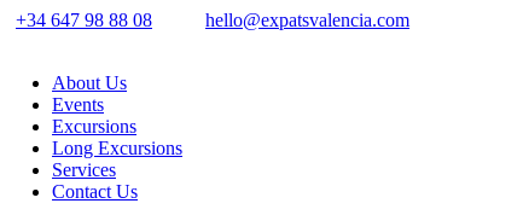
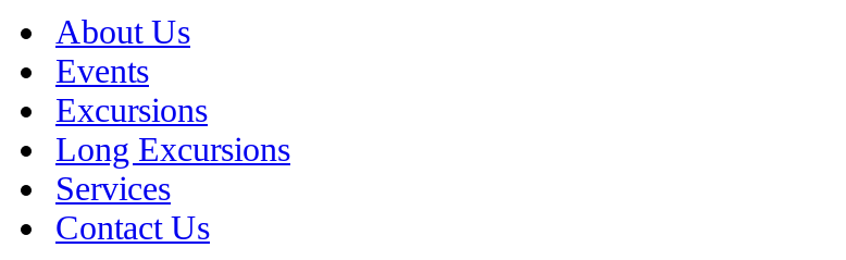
- +34 647 98 88 08
- hello@expatsvalencia.com
